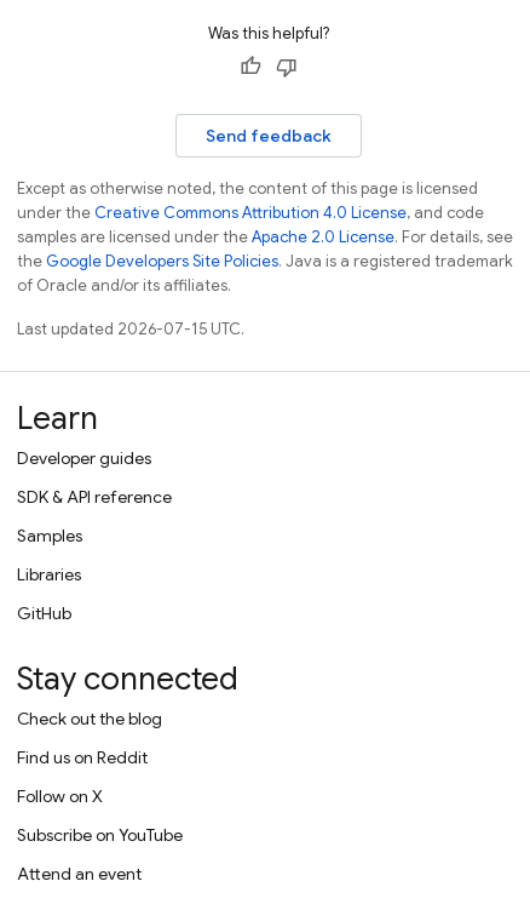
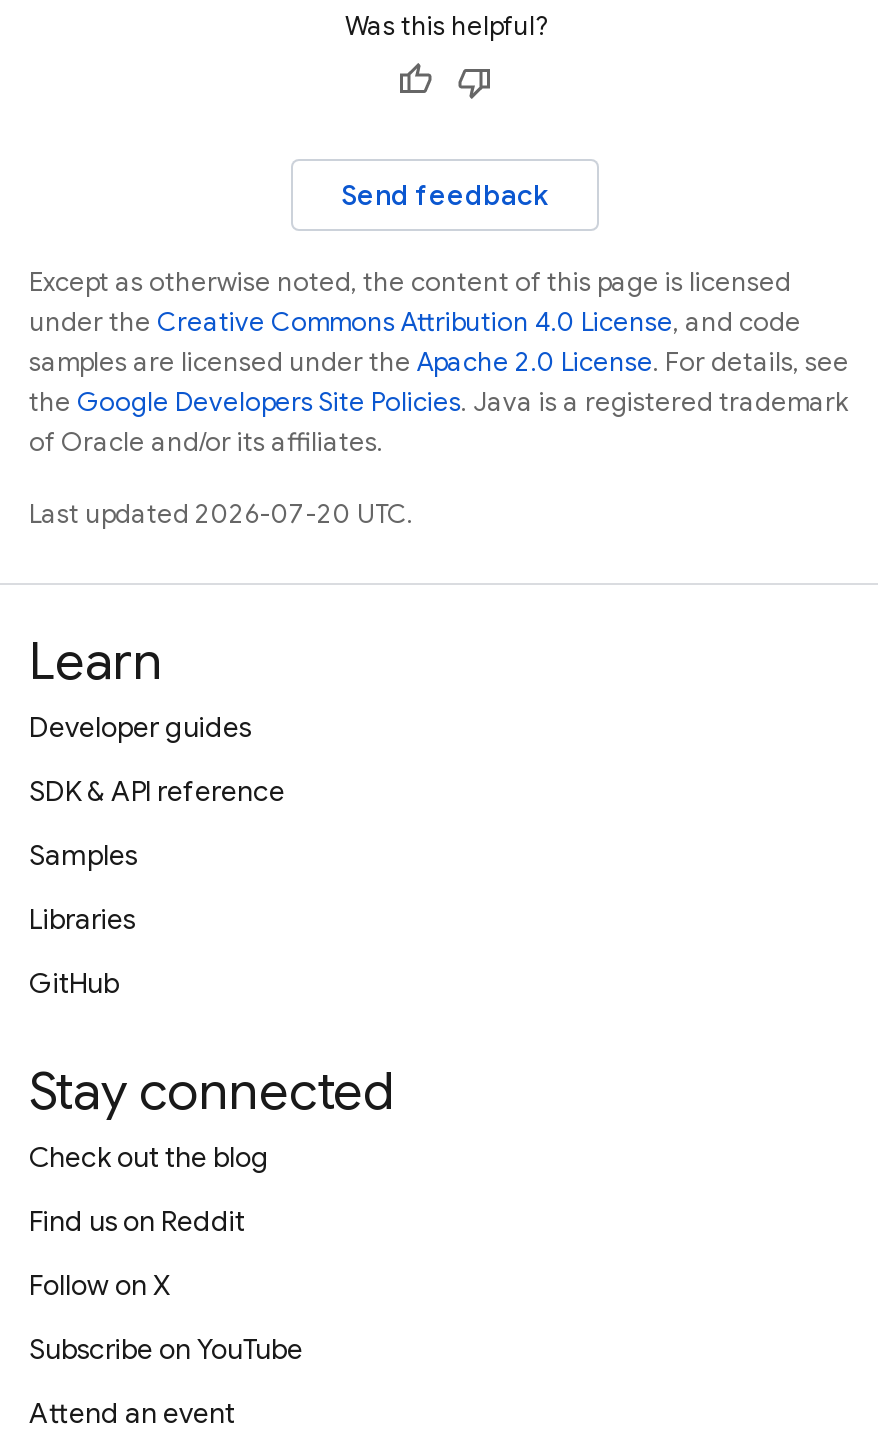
- Last updated 2026-07-15 UTC.
+ Last updated 2026-07-20 UTC.
